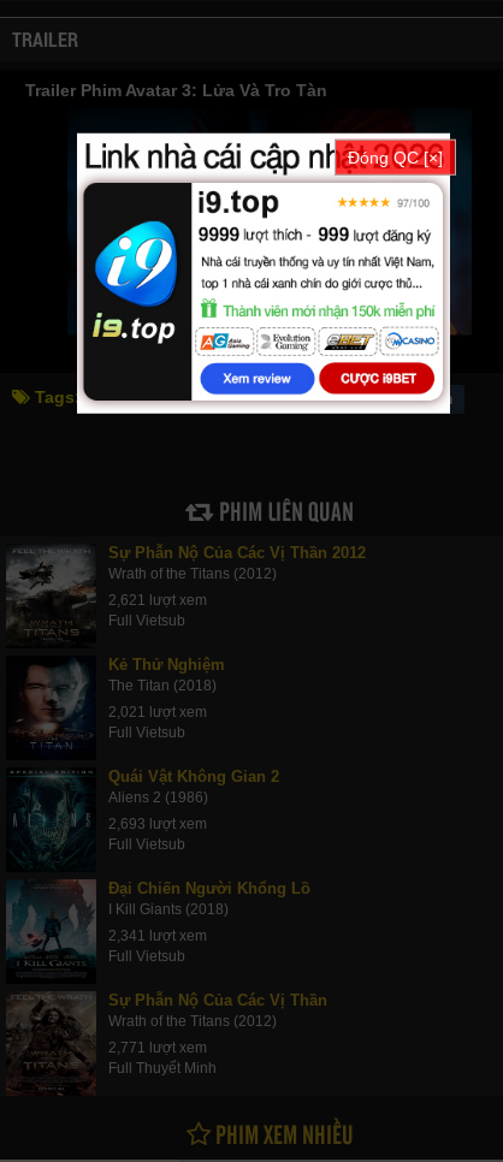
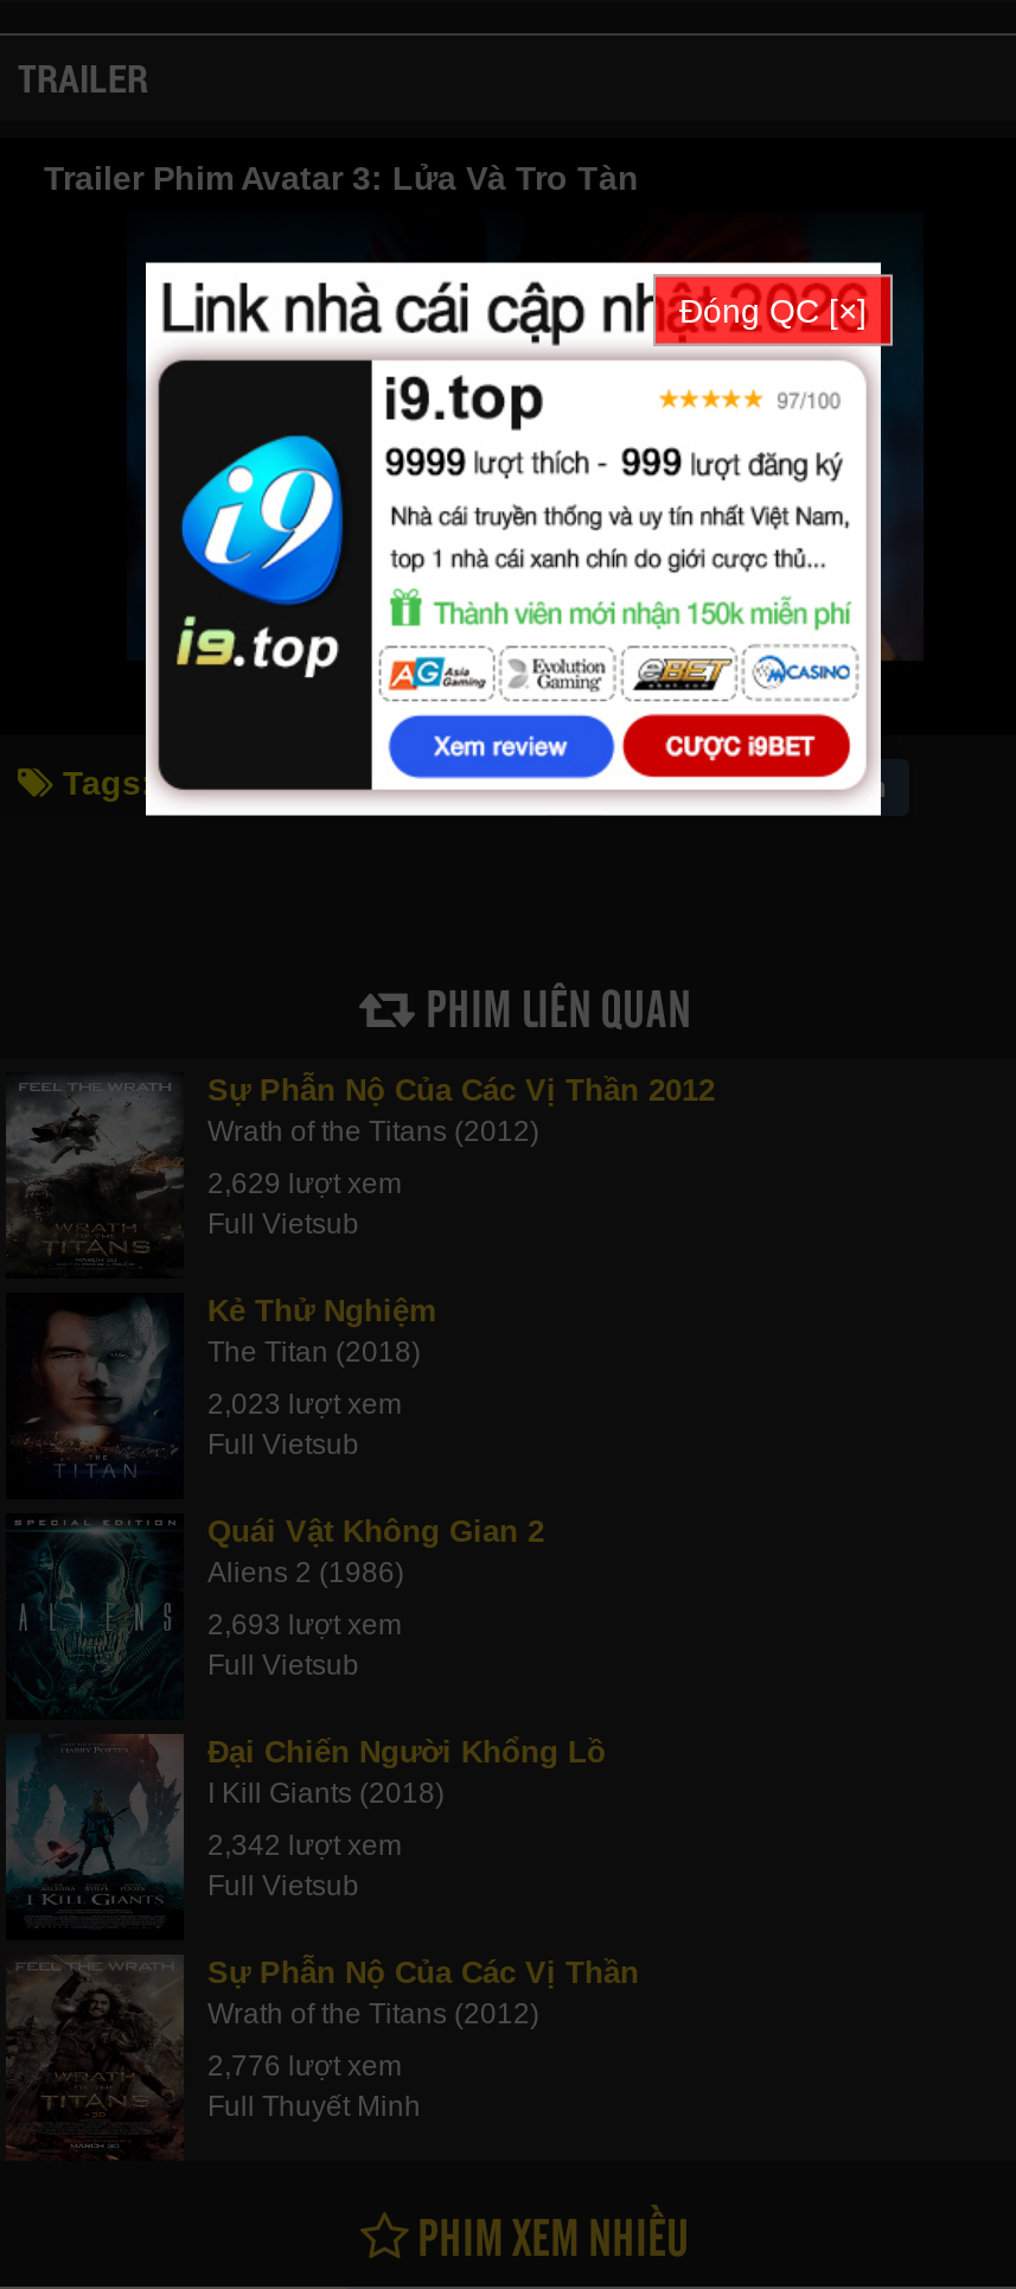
- 2,621 lượt xem
+ 2,629 lượt xem

- 2,021 lượt xem
+ 2,023 lượt xem

- 2,341 lượt xem
+ 2,342 lượt xem

- 2,771 lượt xem
+ 2,776 lượt xem
